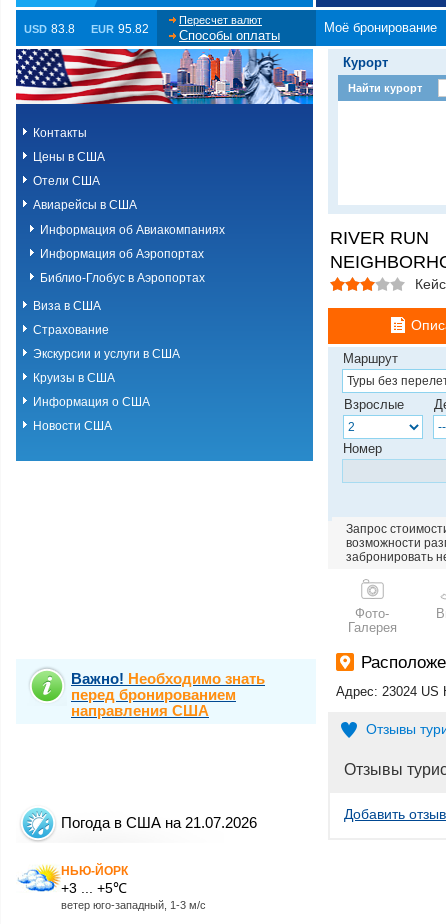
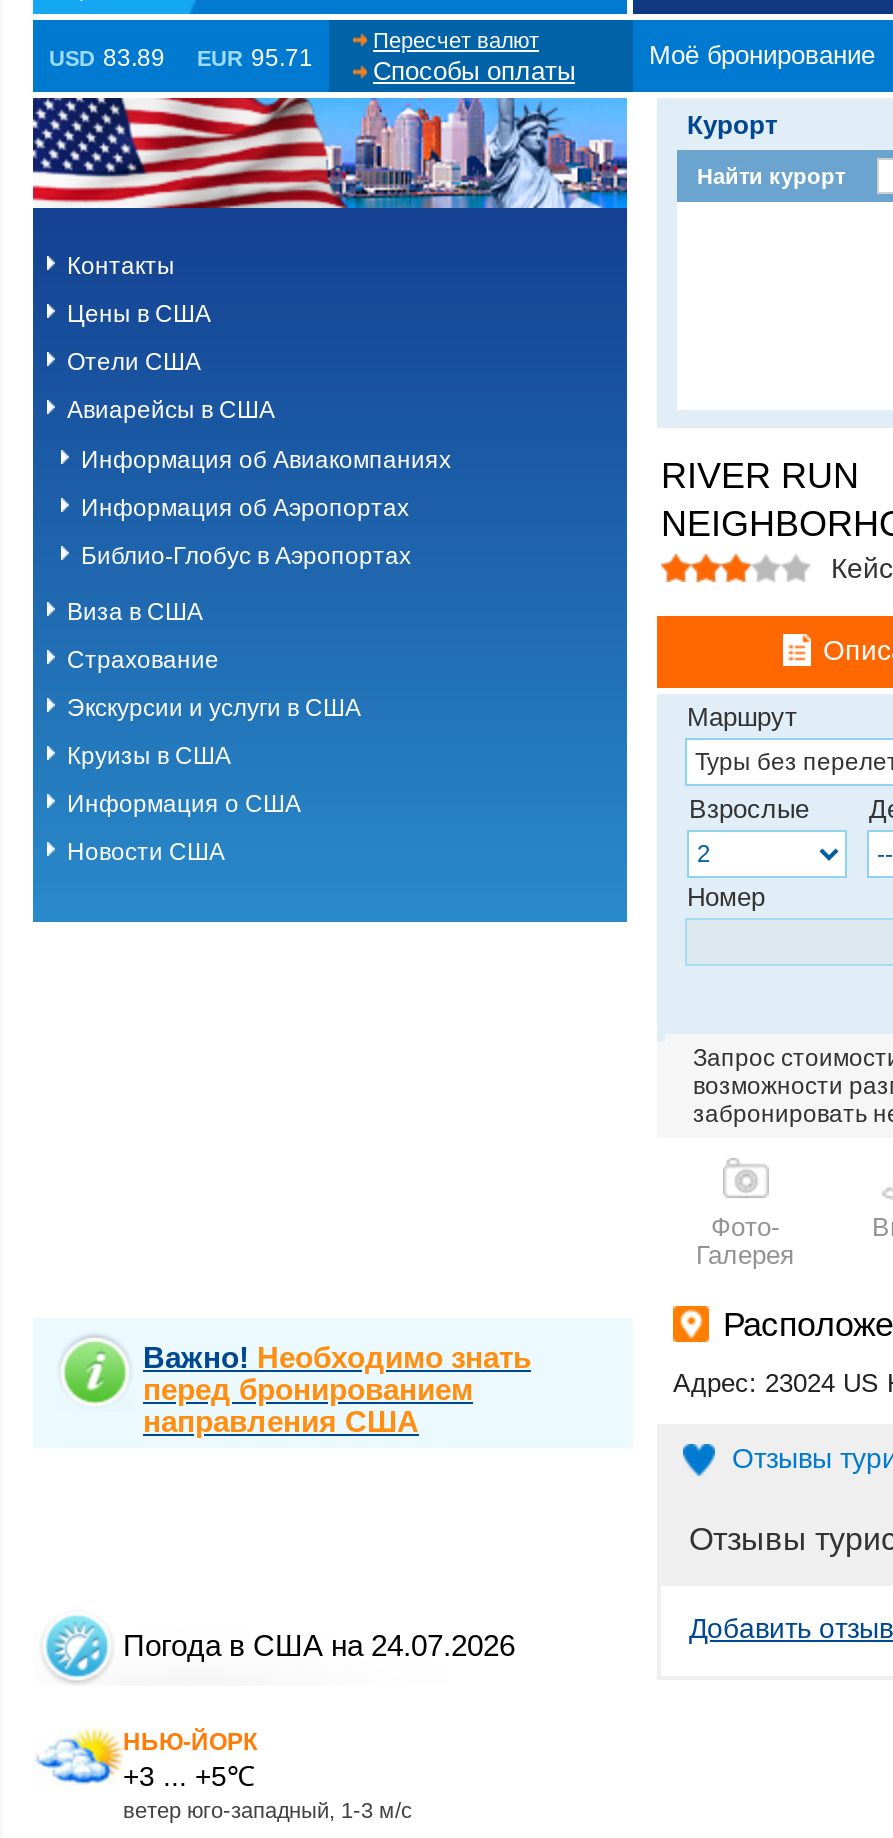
- USD 83.8
+ USD 83.89

- EUR 95.82
+ EUR 95.71

- Погода в США на 21.07.2026
+ Погода в США на 24.07.2026
